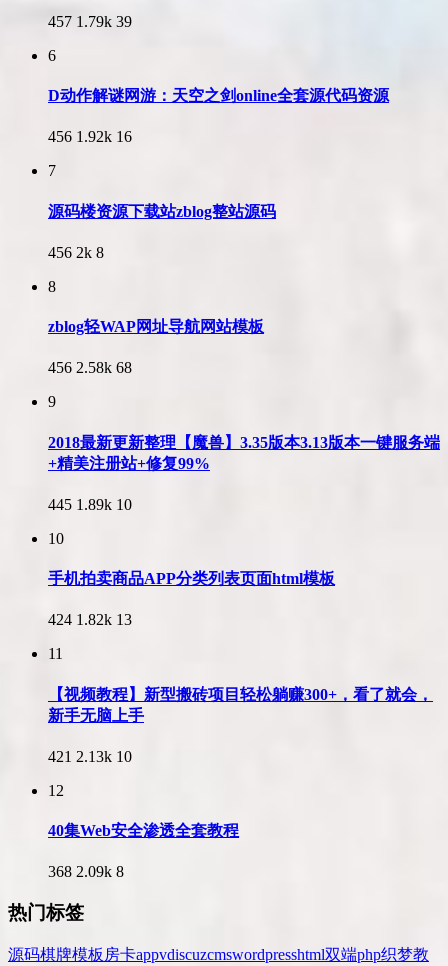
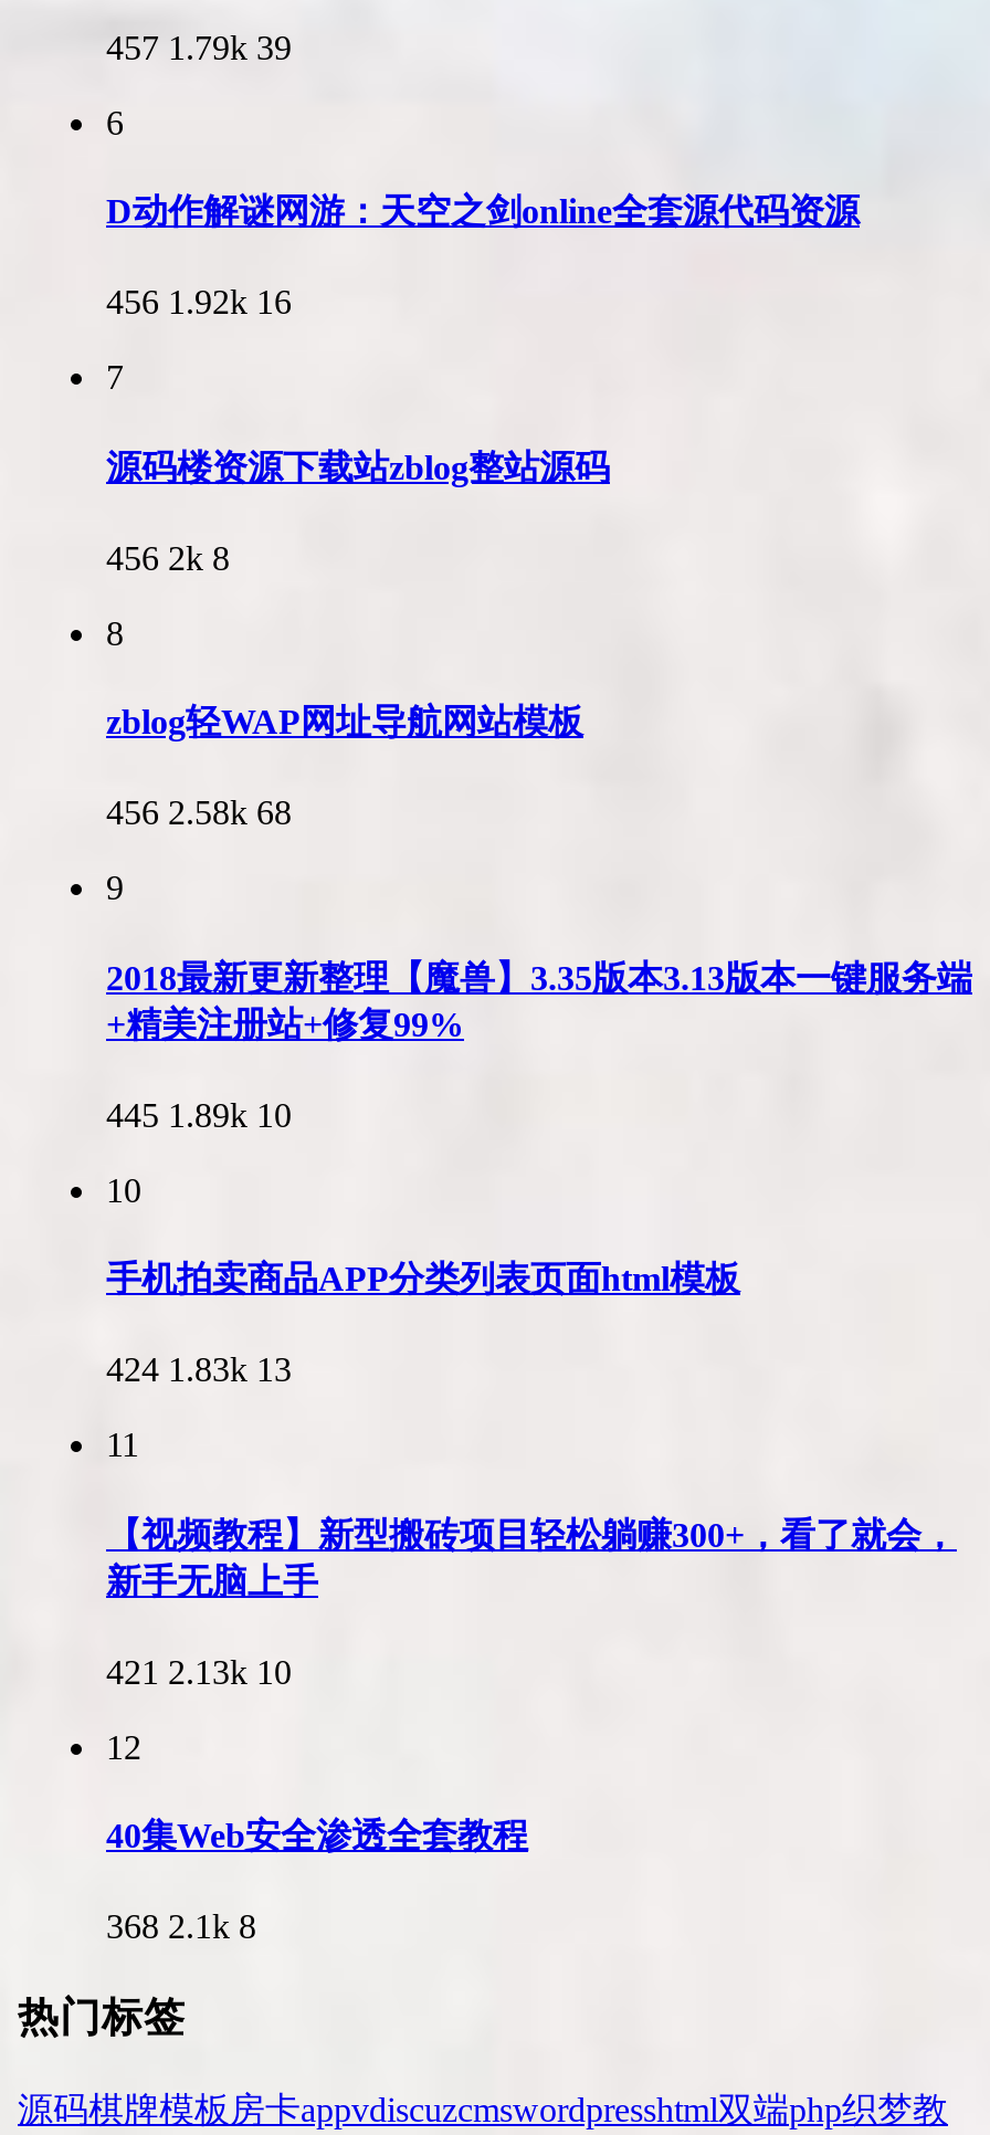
- 424 1.82k 13
+ 424 1.83k 13

- 368 2.09k 8
+ 368 2.1k 8
